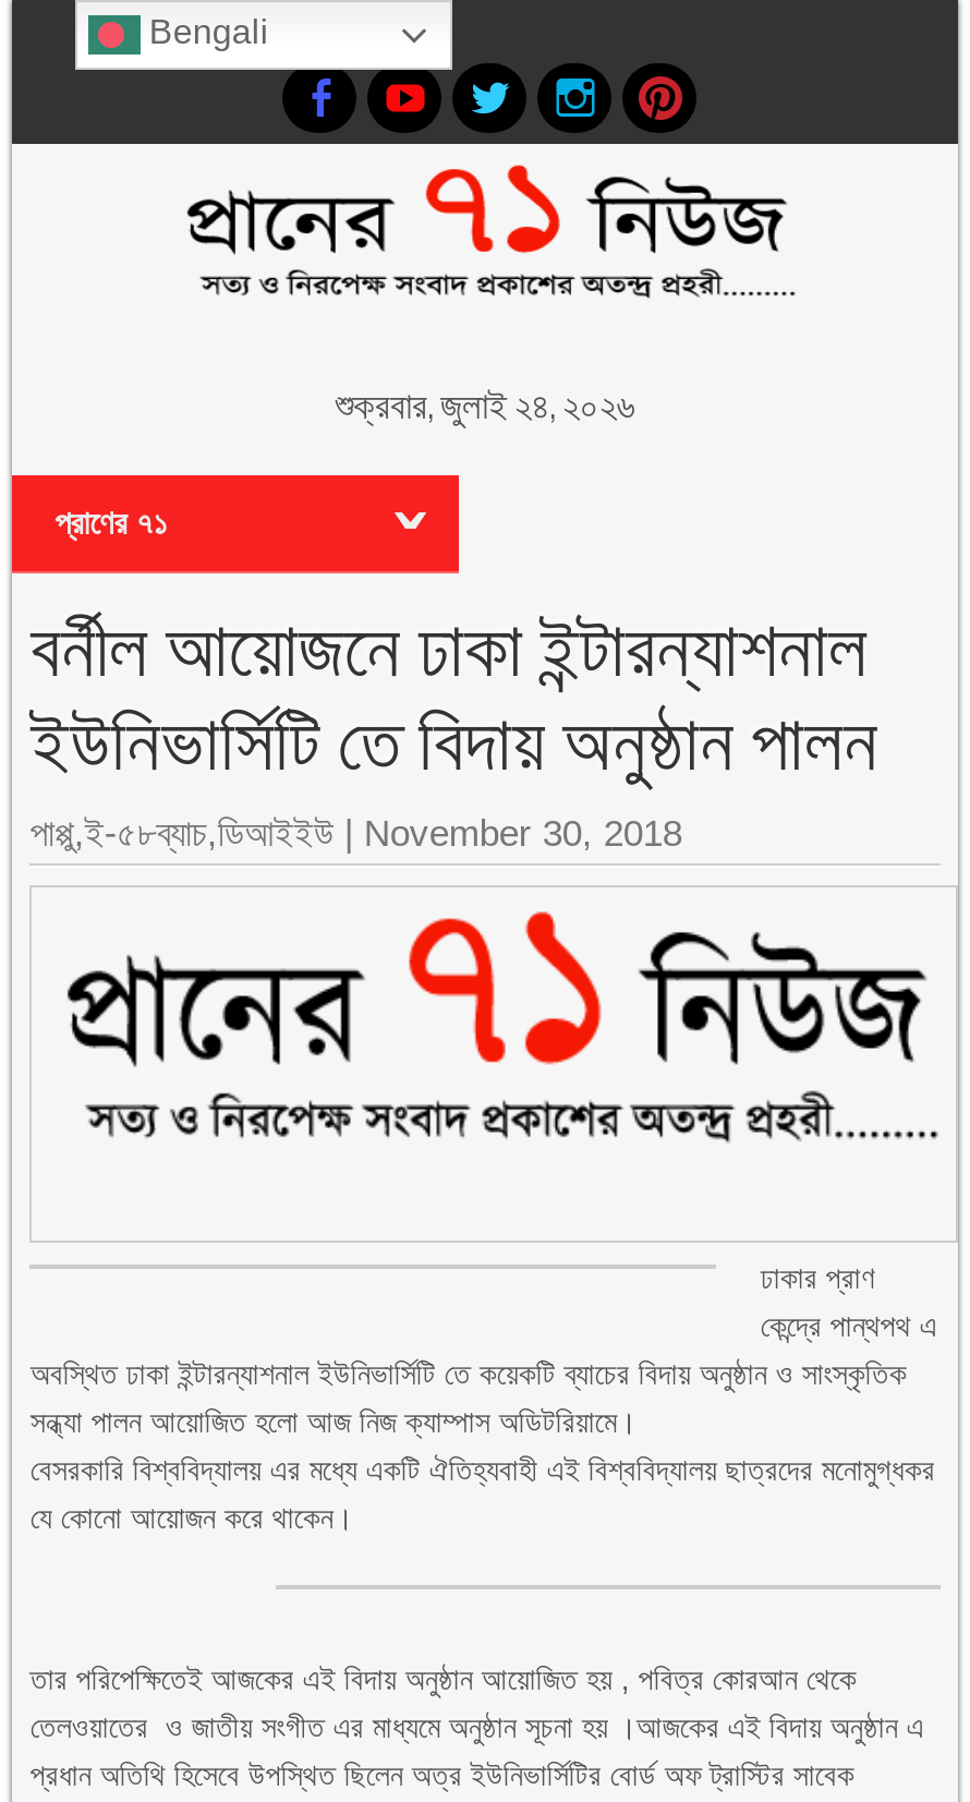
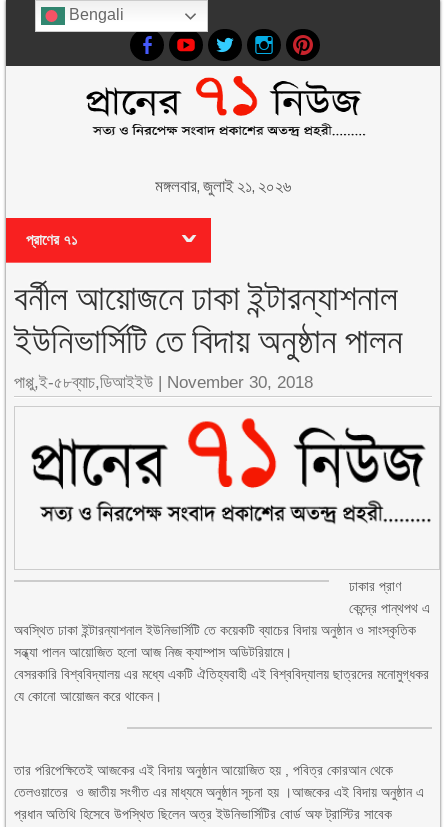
- শুক্রবার, জুলাই ২৪, ২০২৬
+ মঙ্গলবার, জুলাই ২১, ২০২৬
